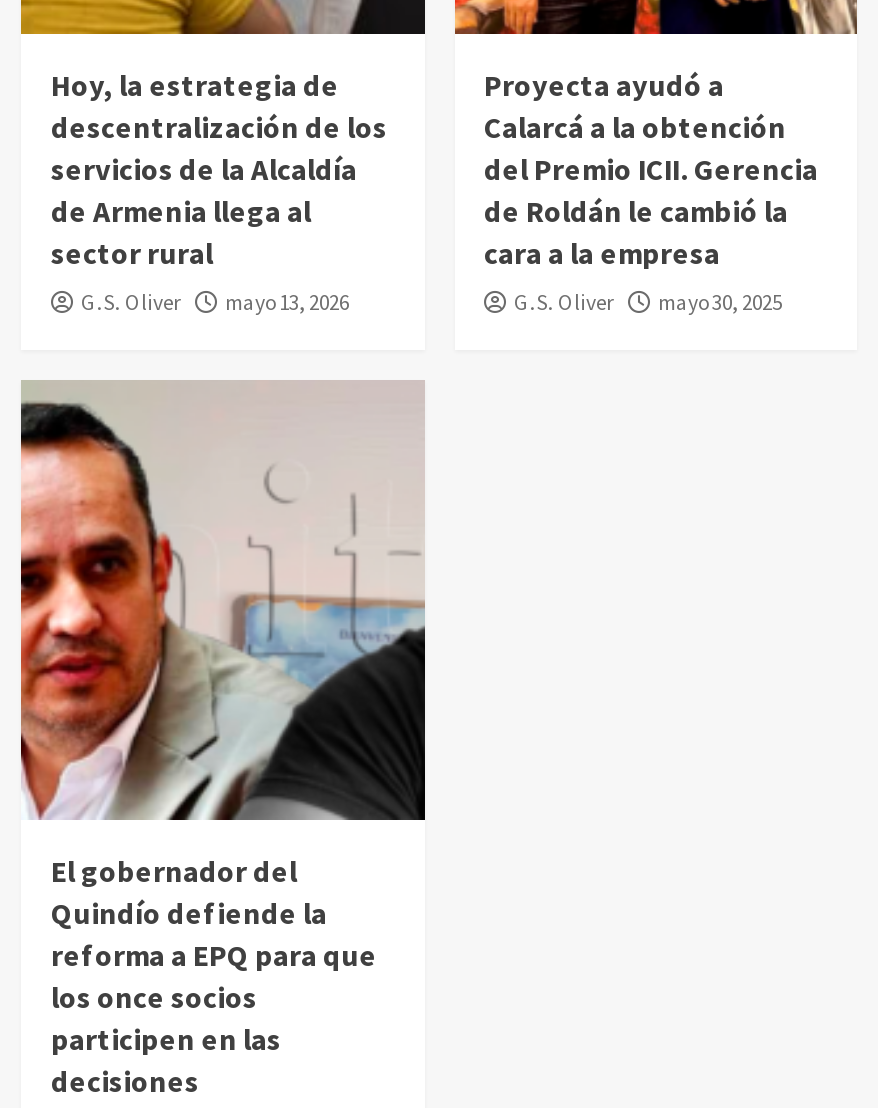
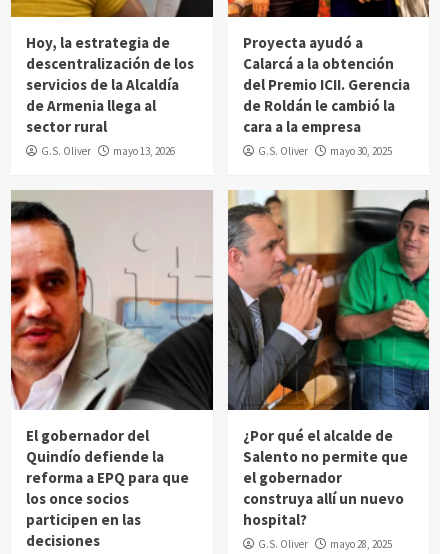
+ [image]
+ ¿Por qué el alcalde de
+ Salento no permite que
+ el gobernador
+ construya allí un nuevo
+ hospital?
+ G.S. Oliver
+ mayo 28, 2025
